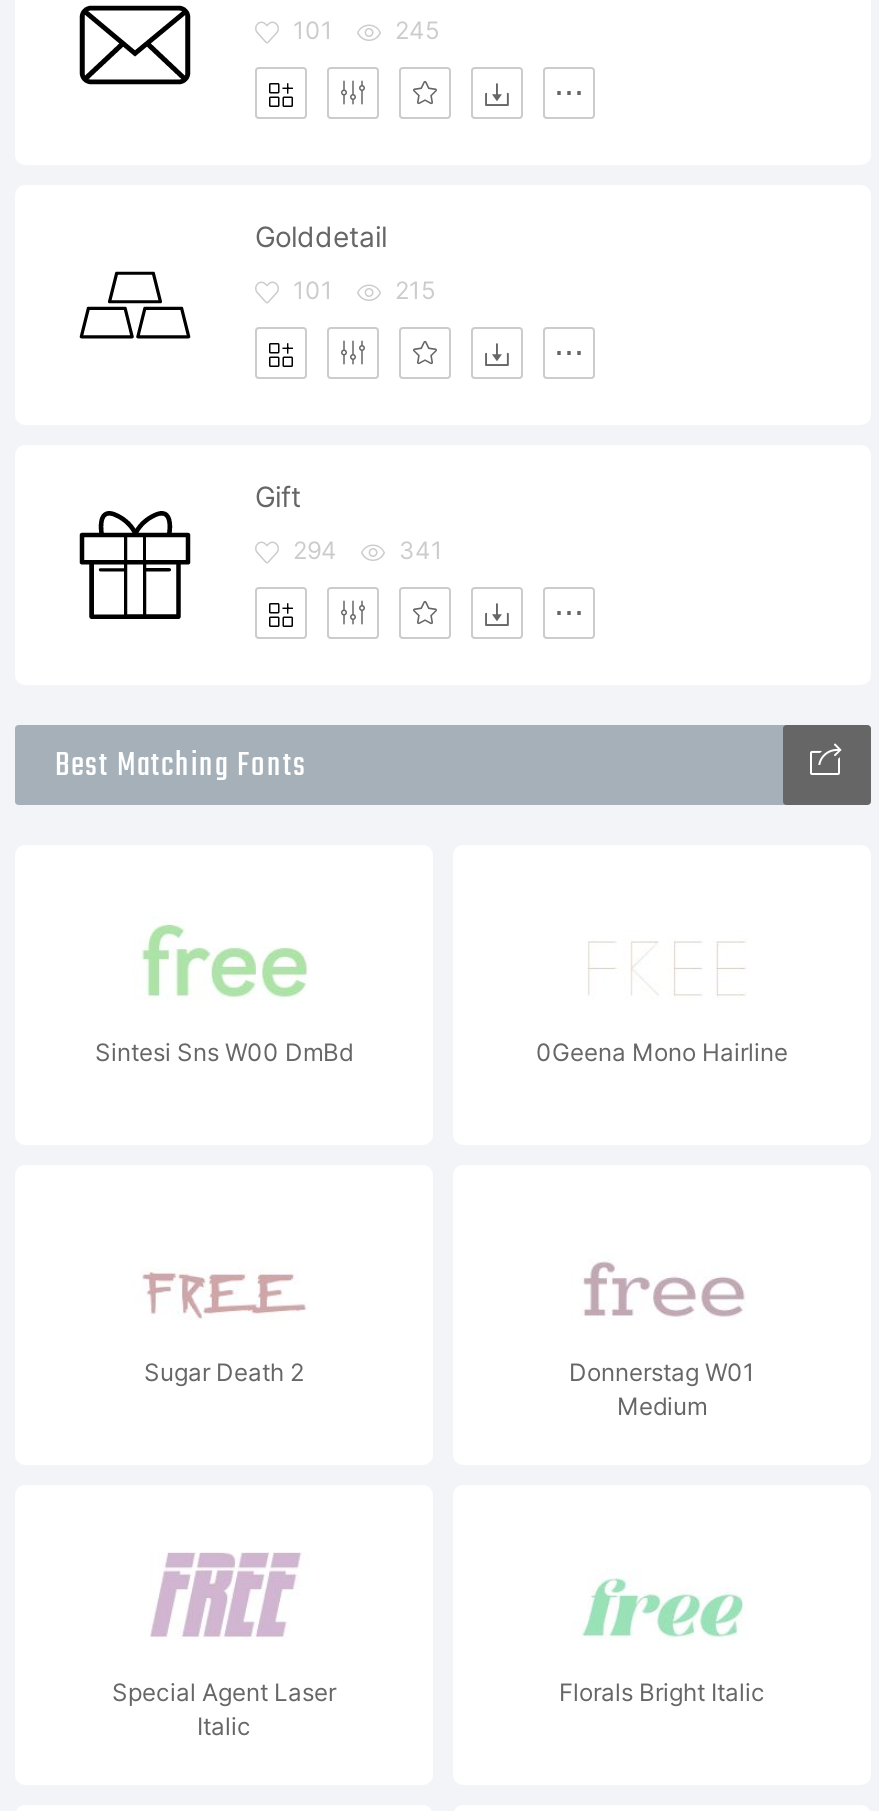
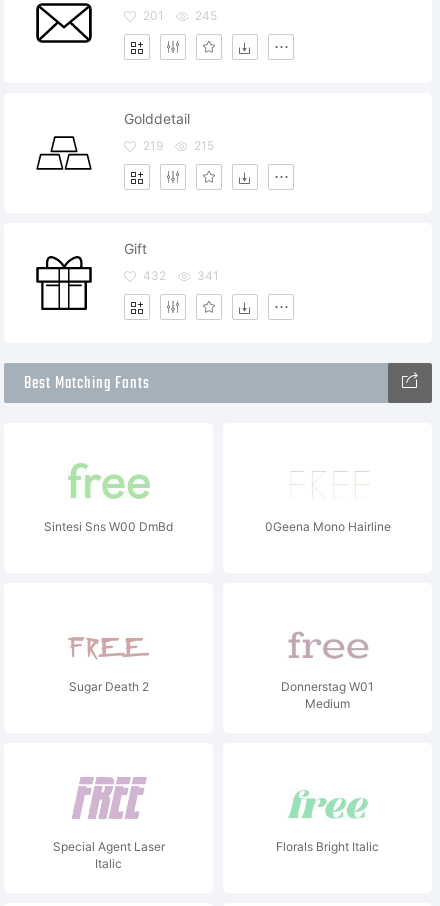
- 101
+ 201

- 101
+ 219

- 294
+ 432
